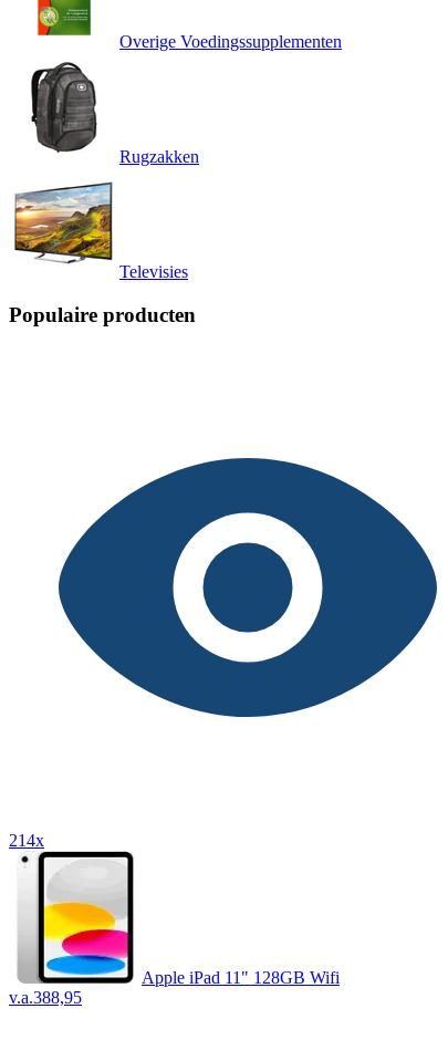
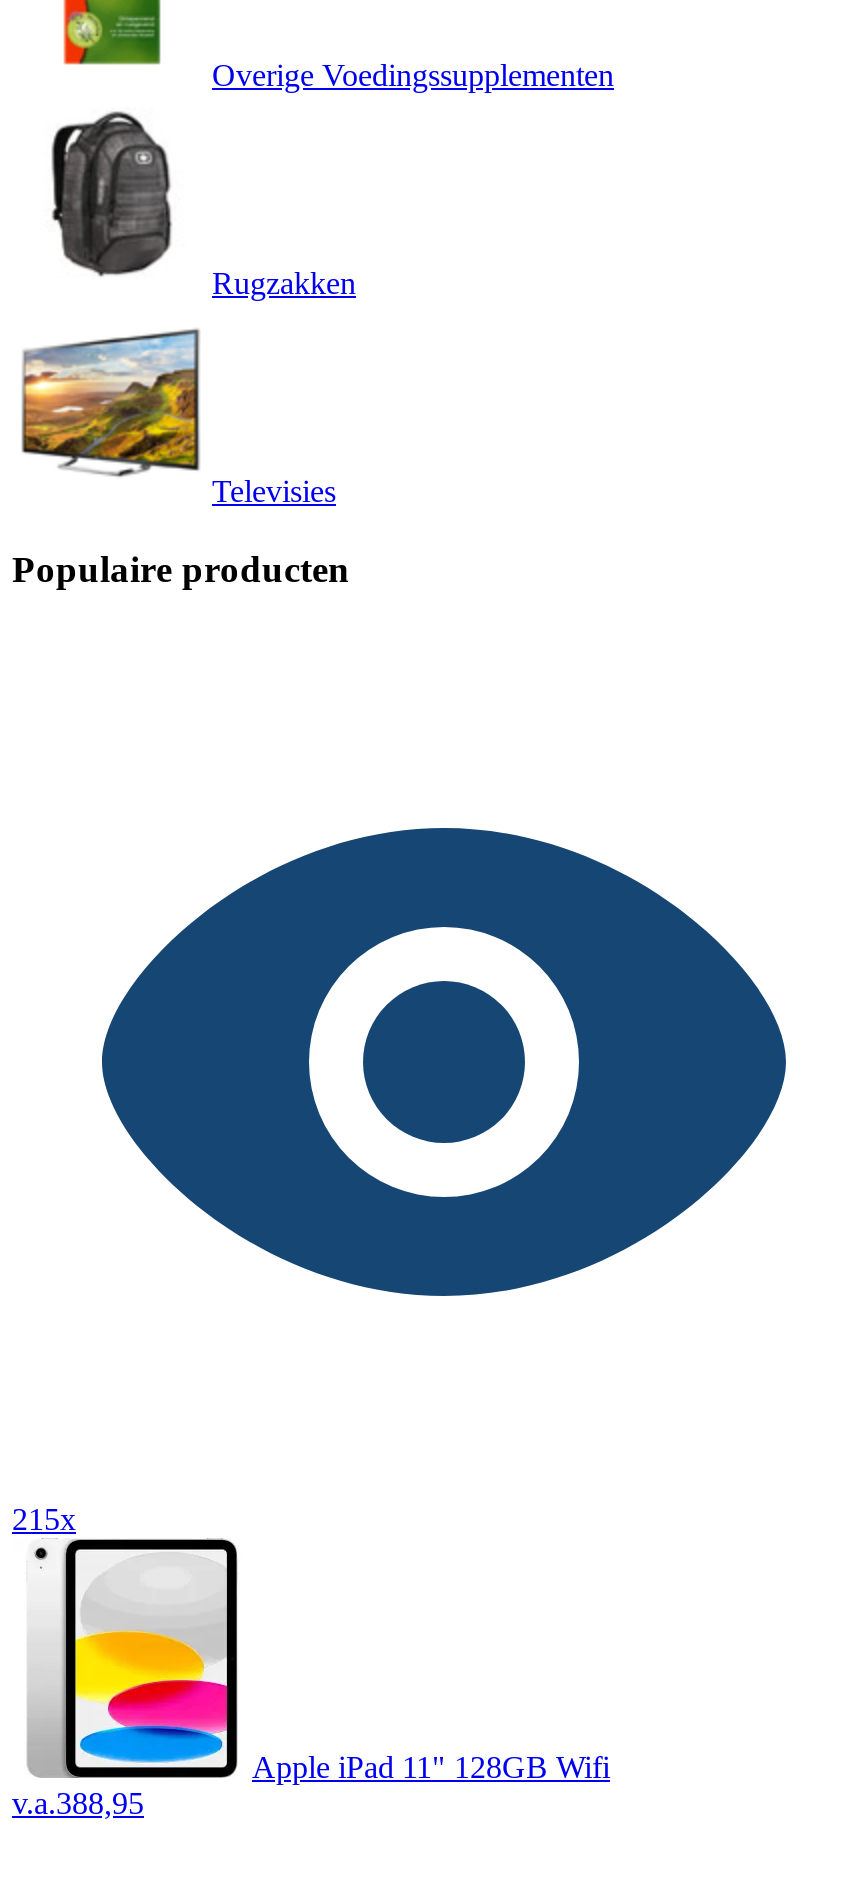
- 214x
+ 215x
